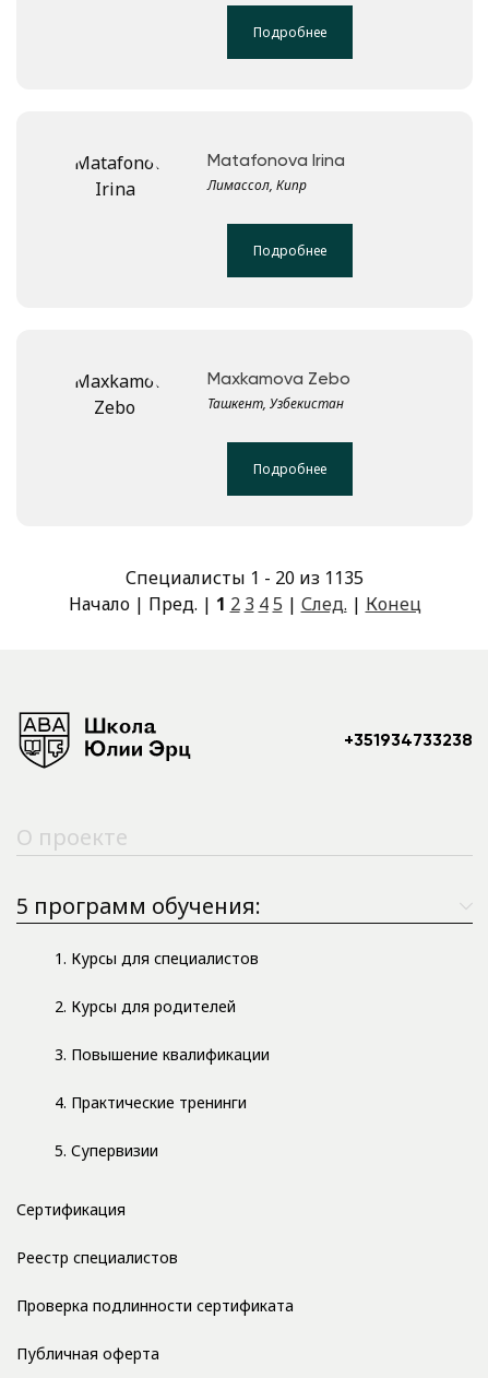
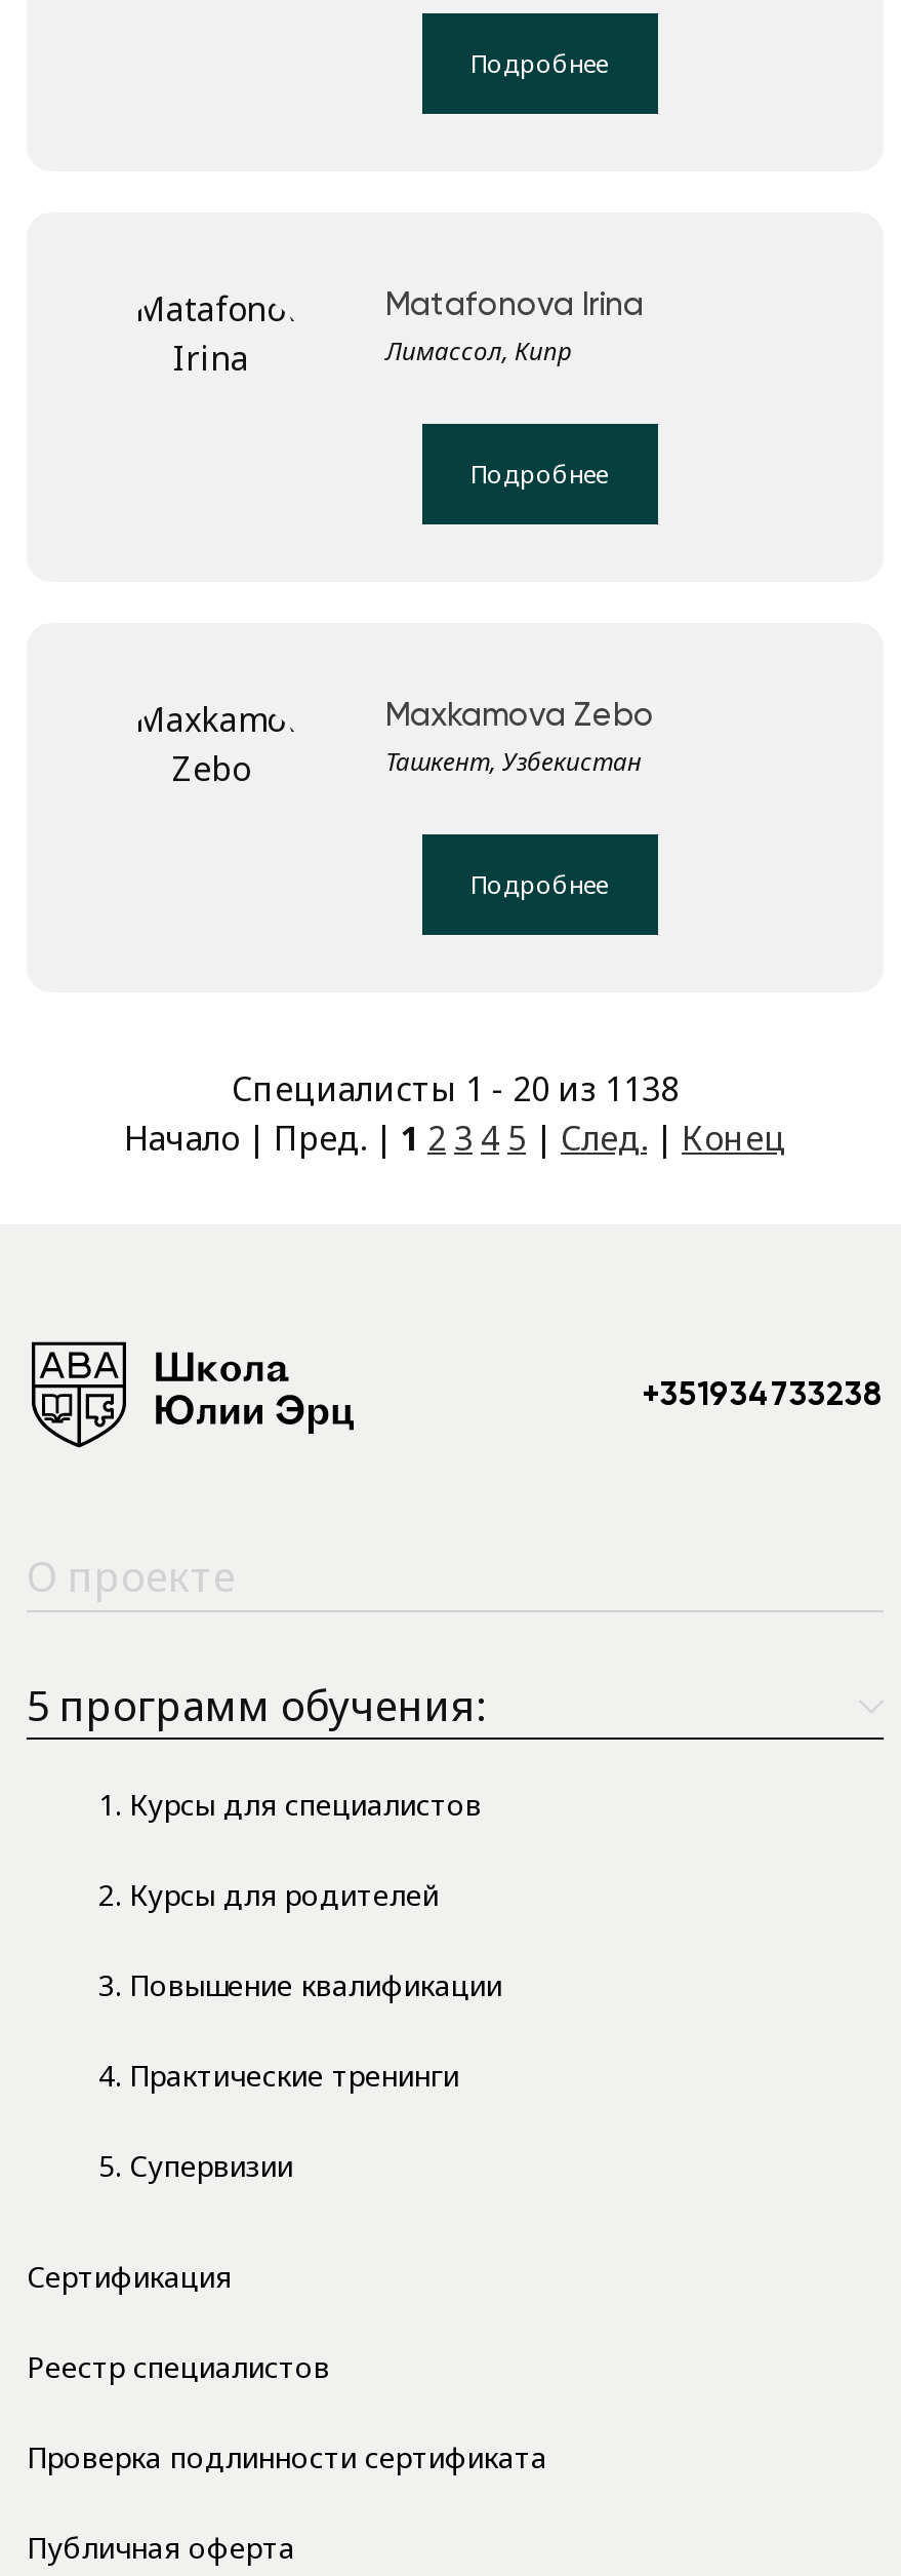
- Специалисты 1 - 20 из 1135
+ Специалисты 1 - 20 из 1138
